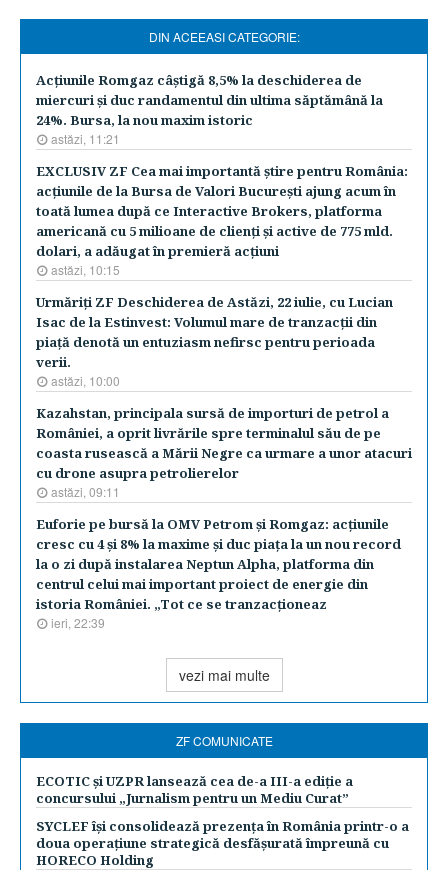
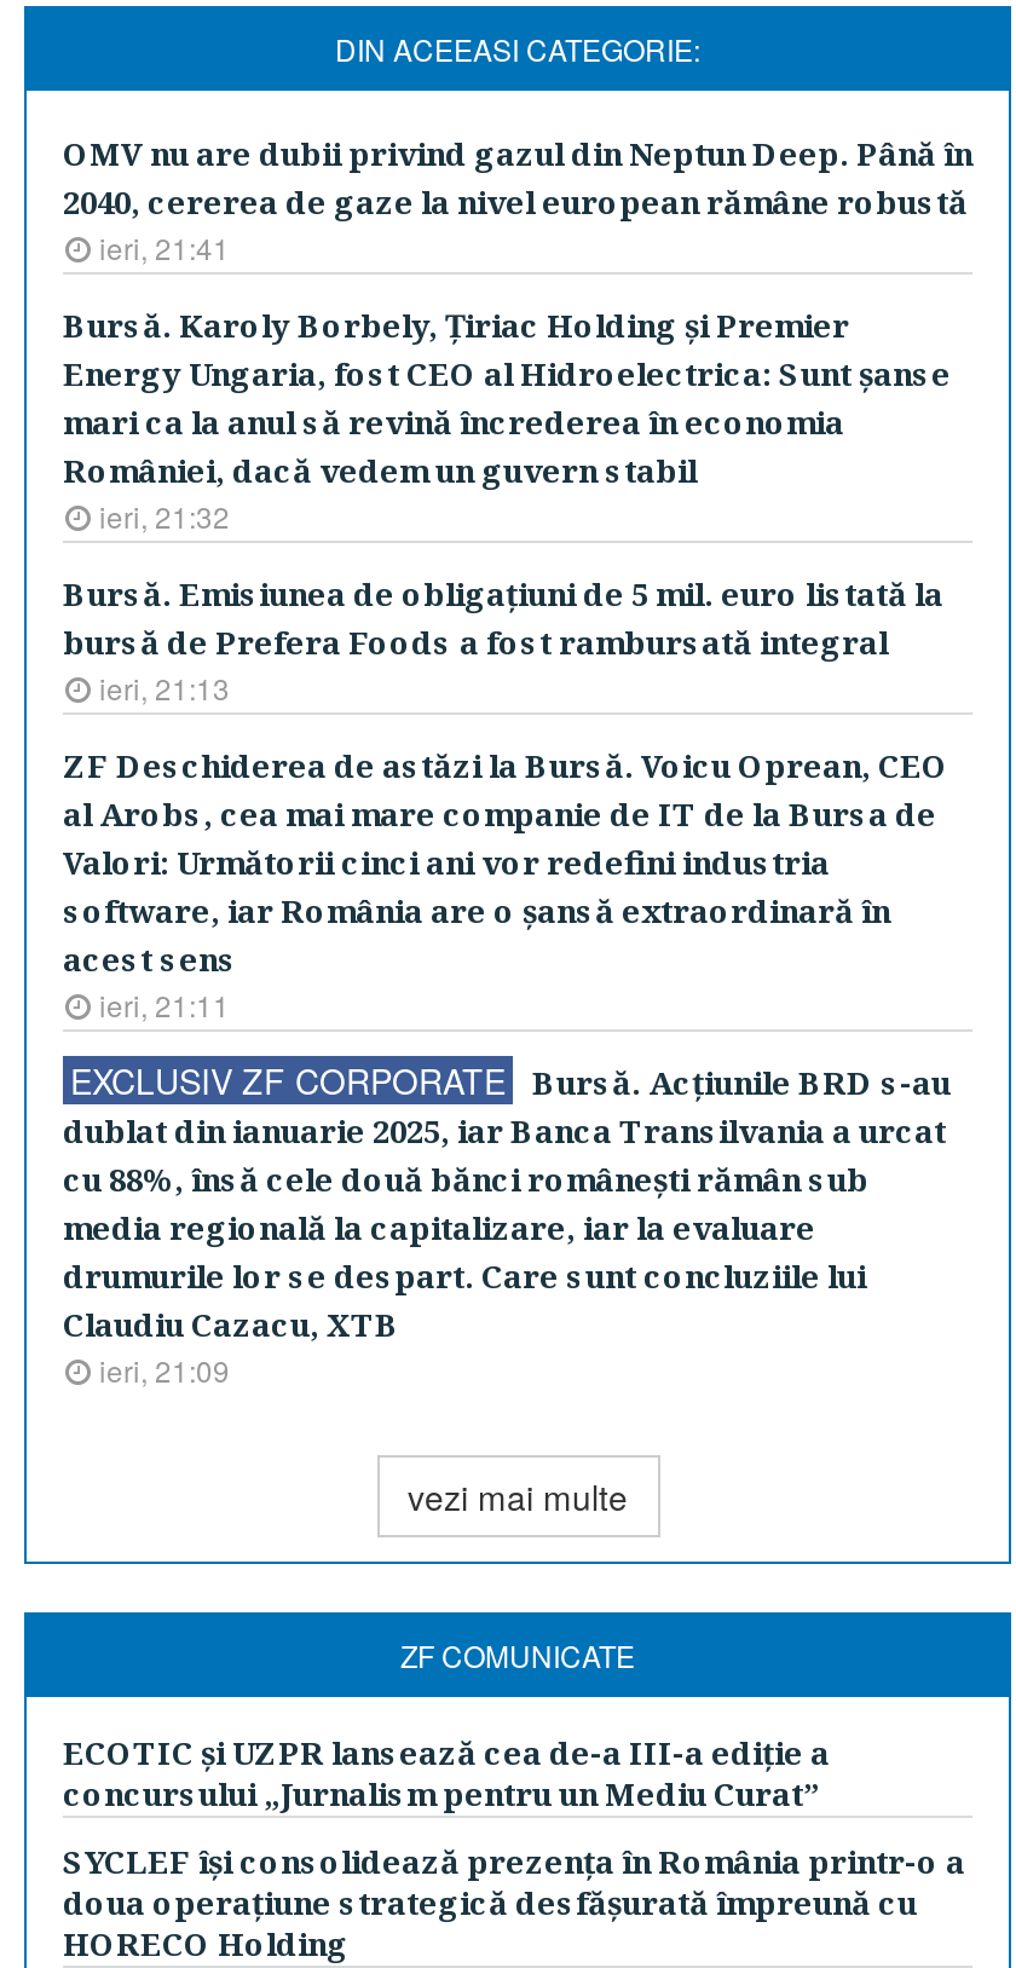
- Acţiunile Romgaz câştigă 8,5% la deschiderea de
- miercuri şi duc randamentul din ultima săptămână la
- 24%. Bursa, la nou maxim istoric
- astăzi, 11:21
+ OMV nu are dubii privind gazul din Neptun Deep. Până în
+ 2040, cererea de gaze la nivel european rămâne robustă
+ ieri, 21:41

- EXCLUSIV ZF Cea mai importantă ştire pentru România:
- acţiunile de la Bursa de Valori Bucureşti ajung acum în
- toată lumea după ce Interactive Brokers, platforma
- americană cu 5 milioane de clienţi şi active de 775 mld.
- dolari, a adăugat în premieră acţiuni
- astăzi, 10:15
+ Bursă. Karoly Borbely, Ţiriac Holding şi Premier
+ Energy Ungaria, fost CEO al Hidroelectrica: Sunt şanse
+ mari ca la anul să revină încrederea în economia
+ României, dacă vedem un guvern stabil
+ ieri, 21:32

- Urmăriţi ZF Deschiderea de Astăzi, 22 iulie, cu Lucian
- Isac de la Estinvest: Volumul mare de tranzacţii din
- piaţă denotă un entuziasm nefirsc pentru perioada
- verii.
- astăzi, 10:00
+ Bursă. Emisiunea de obligaţiuni de 5 mil. euro listată la
+ bursă de Prefera Foods a fost rambursată integral
+ ieri, 21:13

- Kazahstan, principala sursă de importuri de petrol a
- României, a oprit livrările spre terminalul său de pe
- coasta rusească a Mării Negre ca urmare a unor atacuri
- cu drone asupra petrolierelor
- astăzi, 09:11
+ ZF Deschiderea de astăzi la Bursă. Voicu Oprean, CEO
+ al Arobs, cea mai mare companie de IT de la Bursa de
+ Valori: Următorii cinci ani vor redefini industria
+ software, iar România are o şansă extraordinară în
+ acest sens
+ ieri, 21:11

- Euforie pe bursă la OMV Petrom şi Romgaz: acţiunile
- cresc cu 4 şi 8% la maxime şi duc piaţa la un nou record
- la o zi după instalarea Neptun Alpha, platforma din
- centrul celui mai important proiect de energie din
- istoria României. „Tot ce se tranzacţioneaz
- ieri, 22:39
+ EXCLUSIV ZF CORPORATE
+ Bursă. Acţiunile BRD s-au
+ dublat din ianuarie 2025, iar Banca Transilvania a urcat
+ cu 88%, însă cele două bănci româneşti rămân sub
+ media regională la capitalizare, iar la evaluare
+ drumurile lor se despart. Care sunt concluziile lui
+ Claudiu Cazacu, XTB
+ ieri, 21:09
